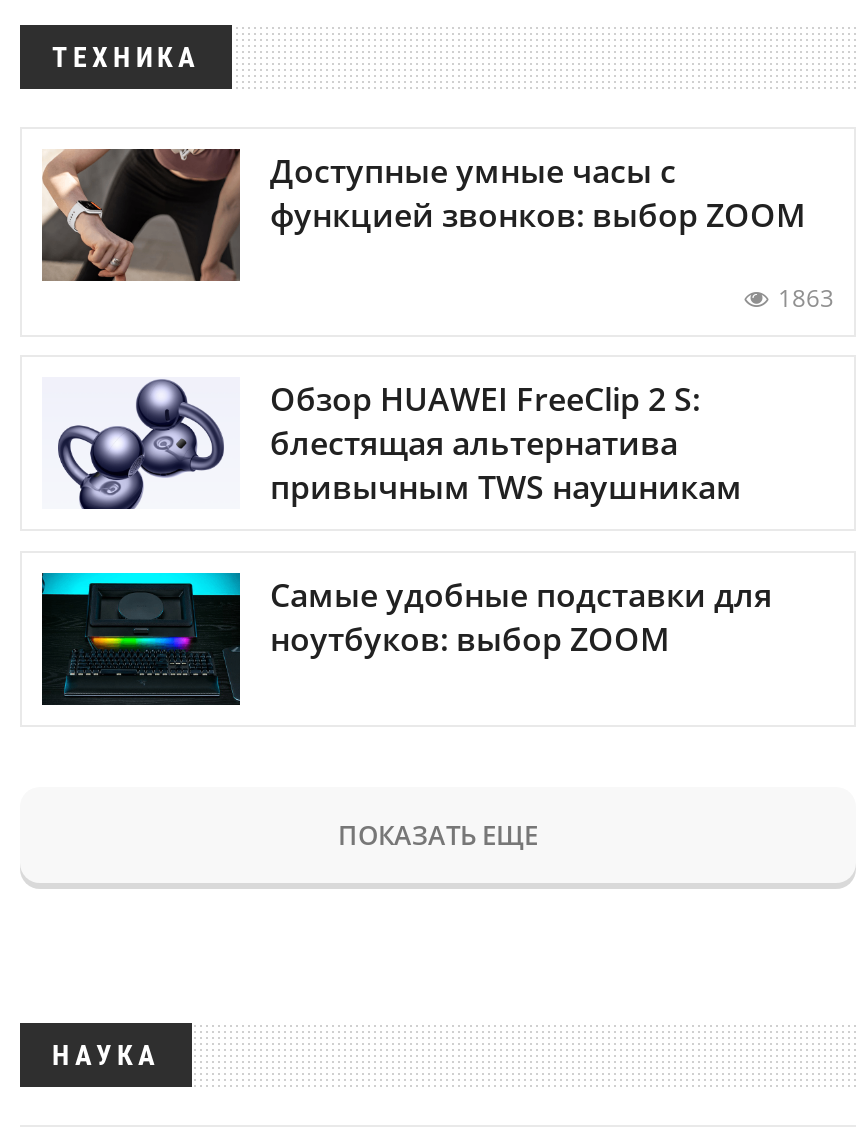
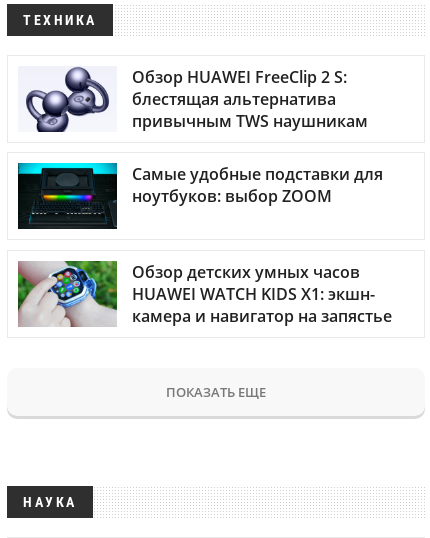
- [image]
- Доступные умные часы с
- функцией звонков: выбор ZOOM
- 1863

moved up: [image] | Обзор HUAWEI FreeClip 2 S: | блестящая альтернатива | привычным TWS наушникам | Самые удобные подставки для | ноутбуков: выбор ZOOM

+ [image]
+ Обзор детских умных часов
+ HUAWEI WATCH KIDS X1: экшн-
+ камера и навигатор на запястье
